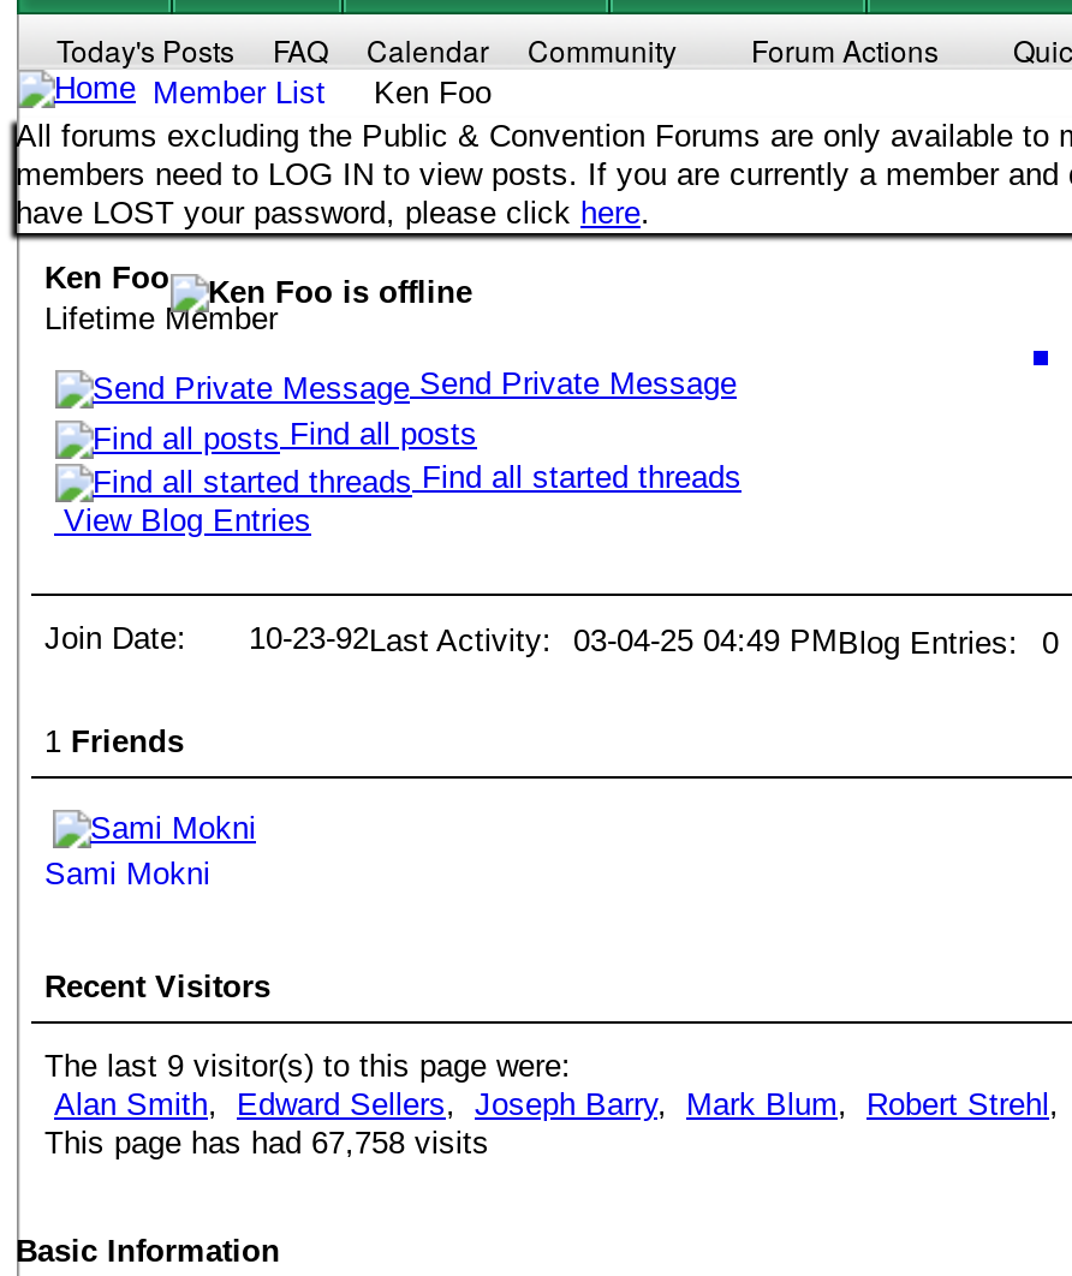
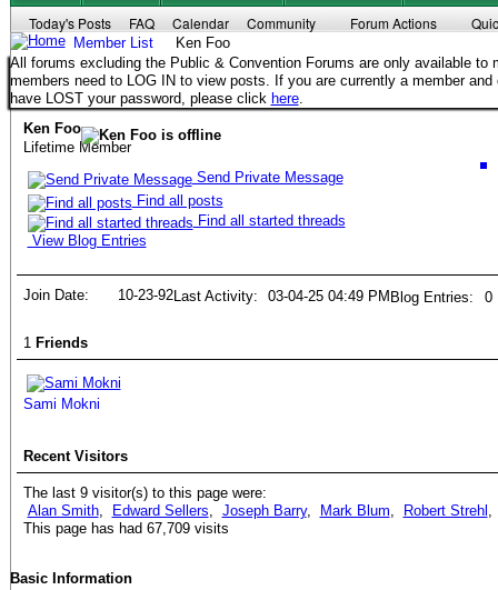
- This page has had 67,758 visits
+ This page has had 67,709 visits
